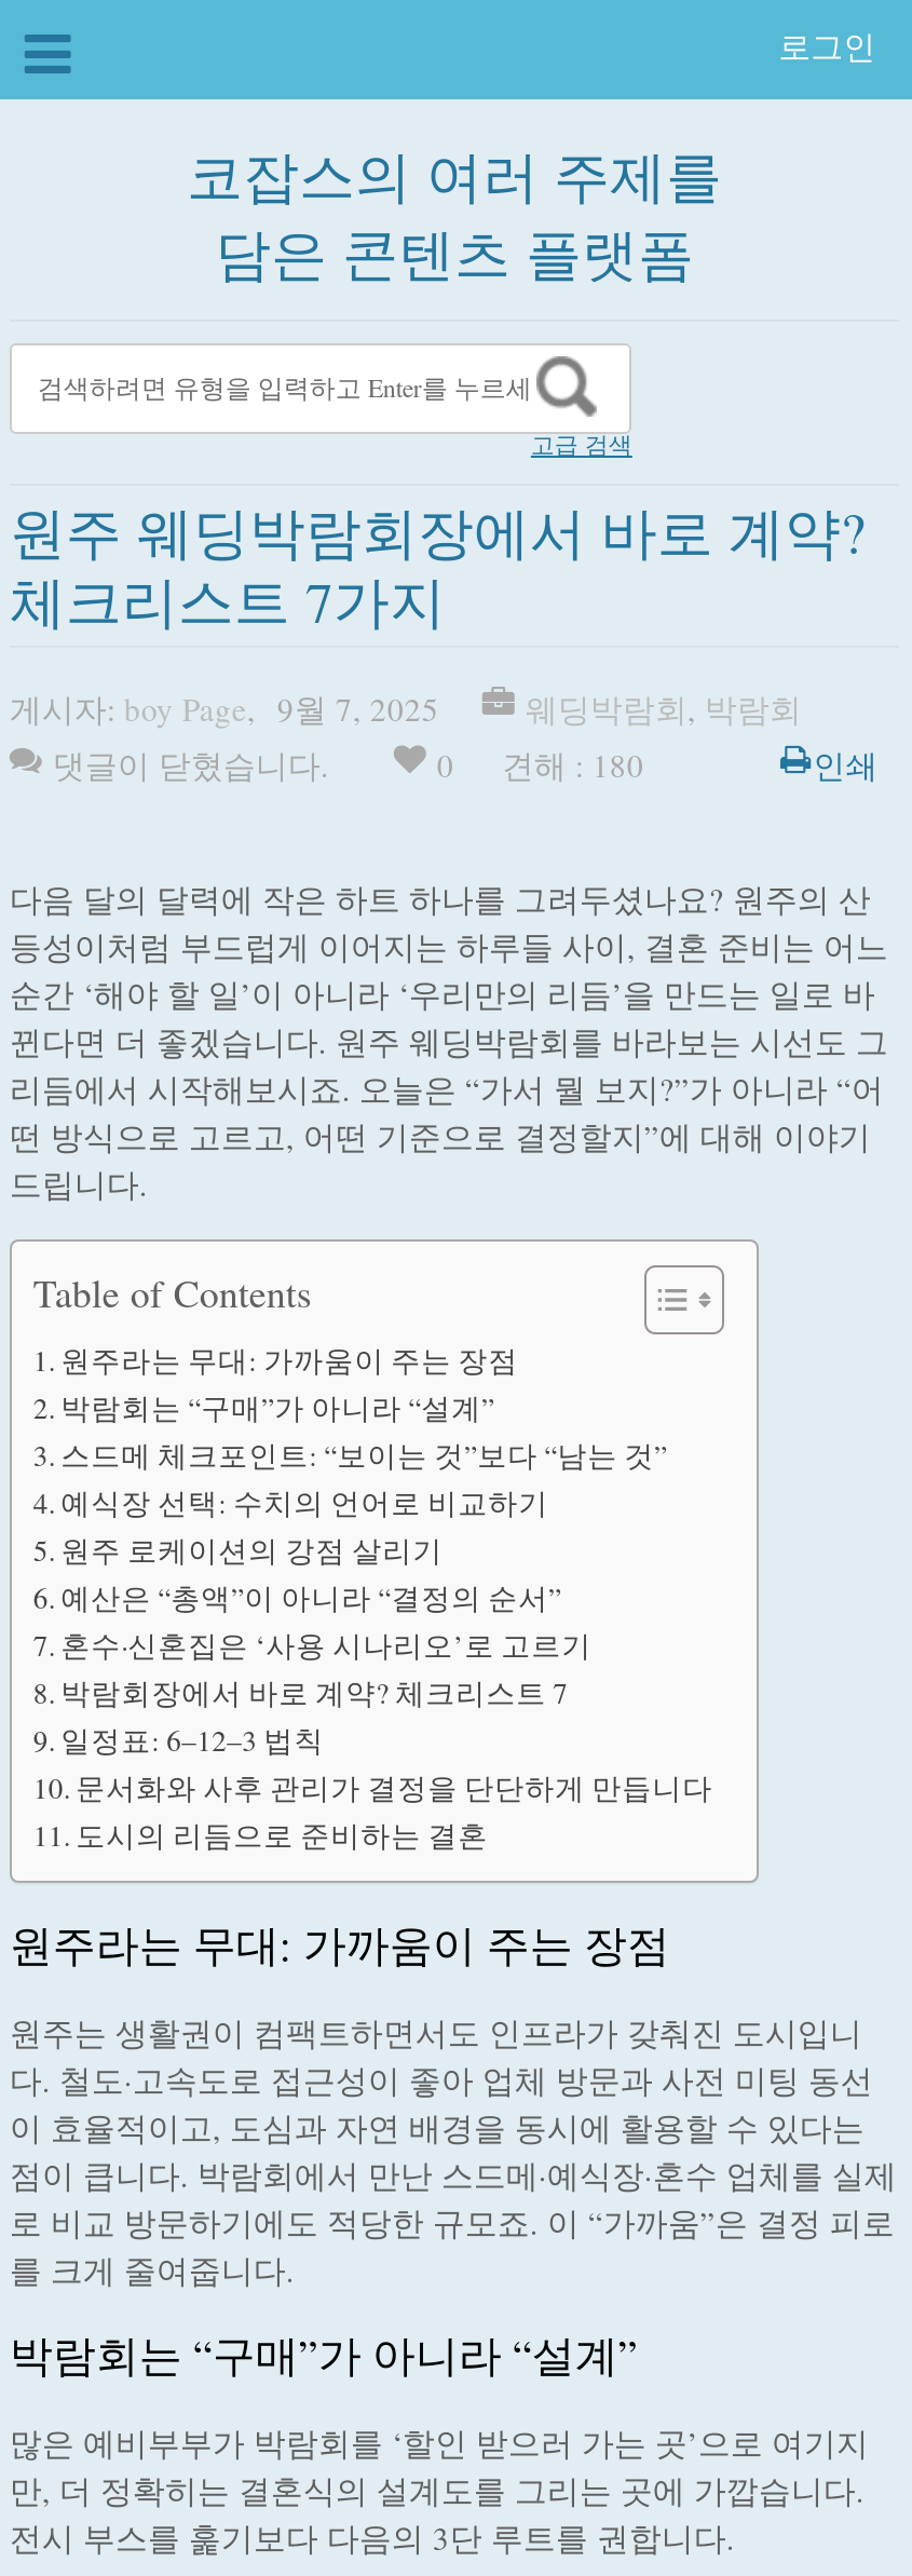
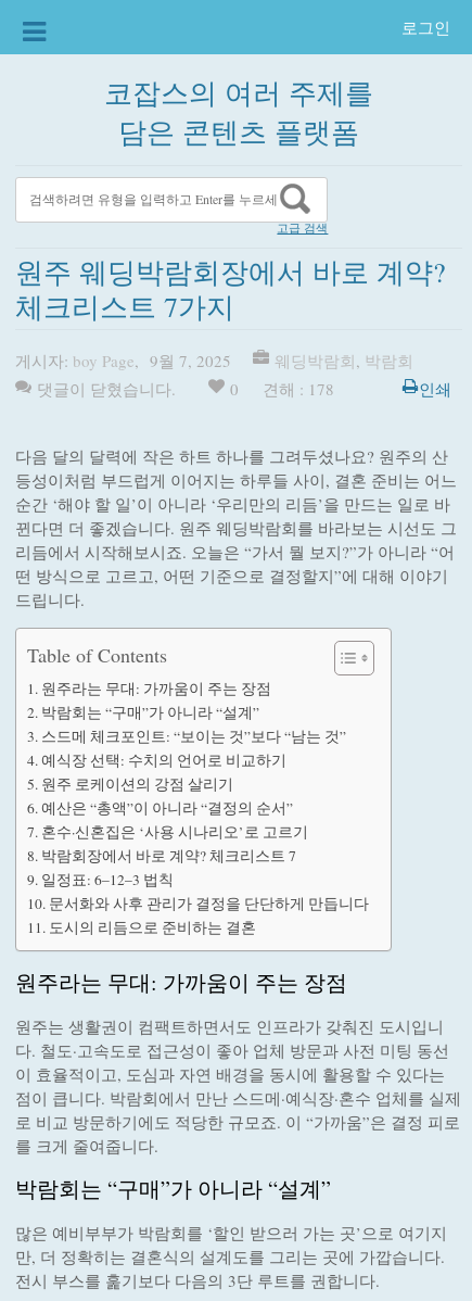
- 0 견해 : 180
+ 0 견해 : 178
